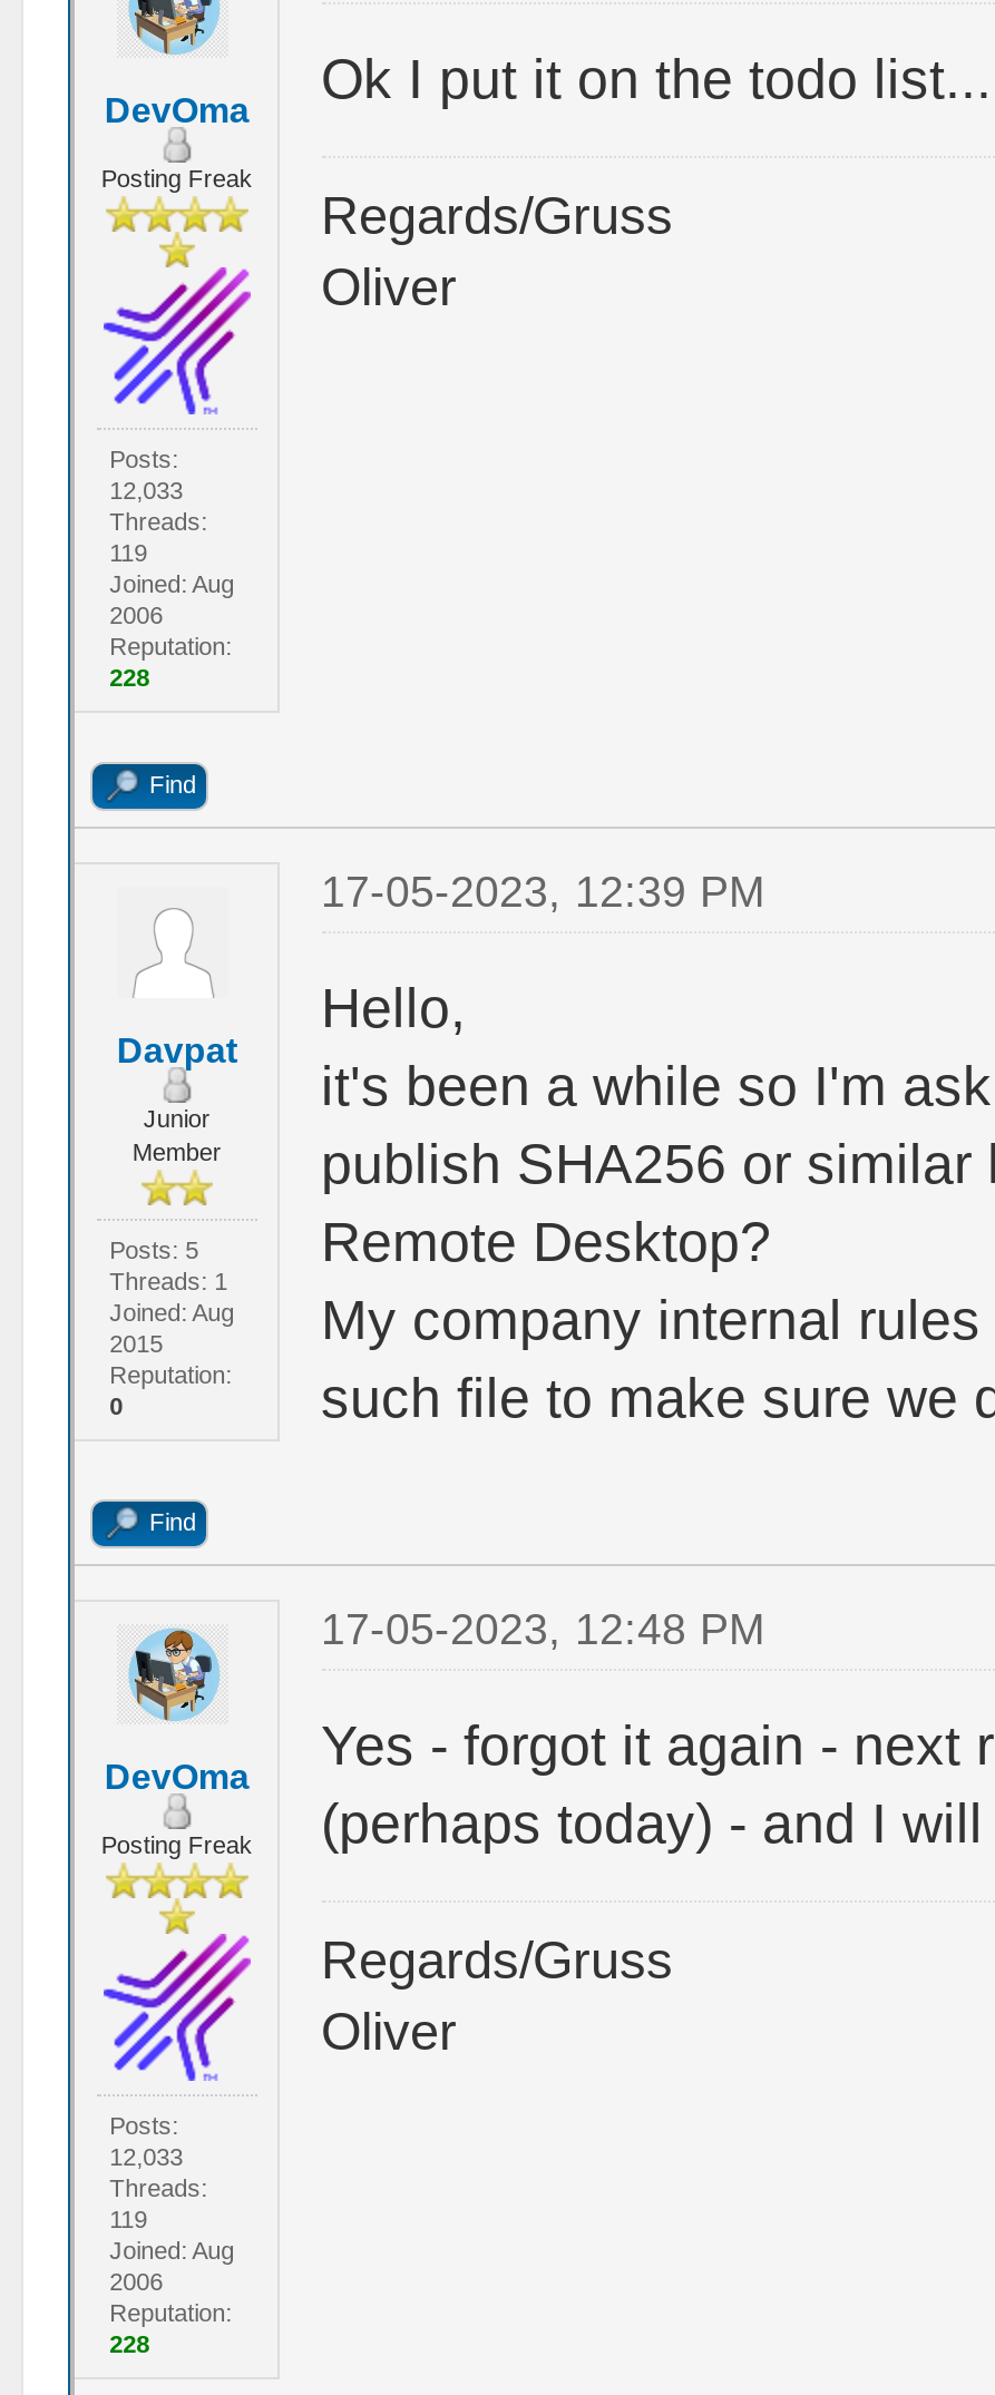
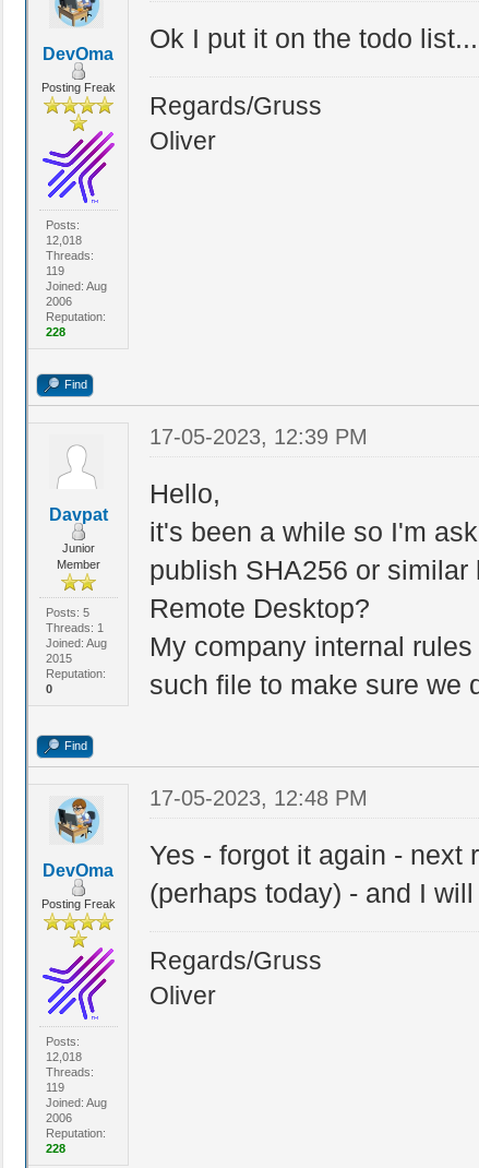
- 12,033
+ 12,018

- 12,033
+ 12,018
